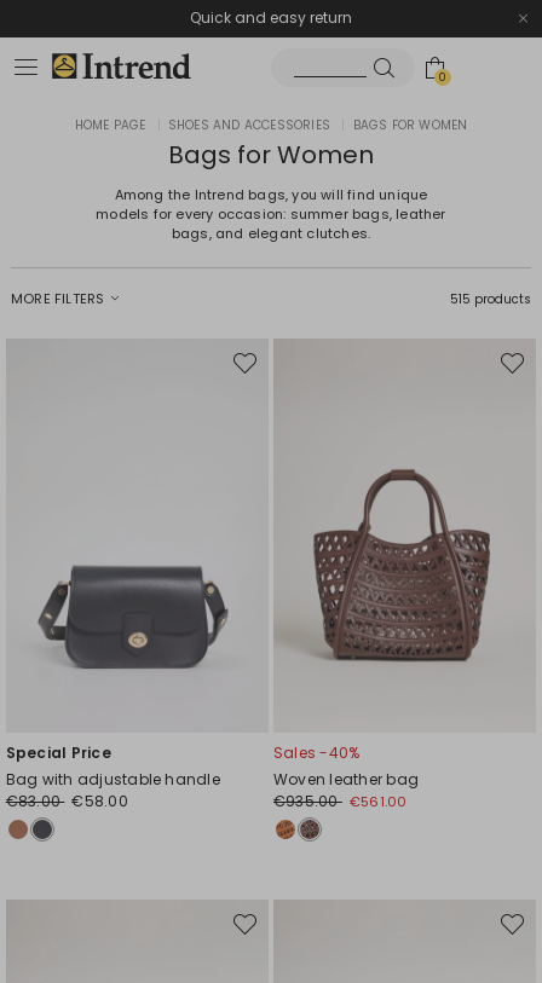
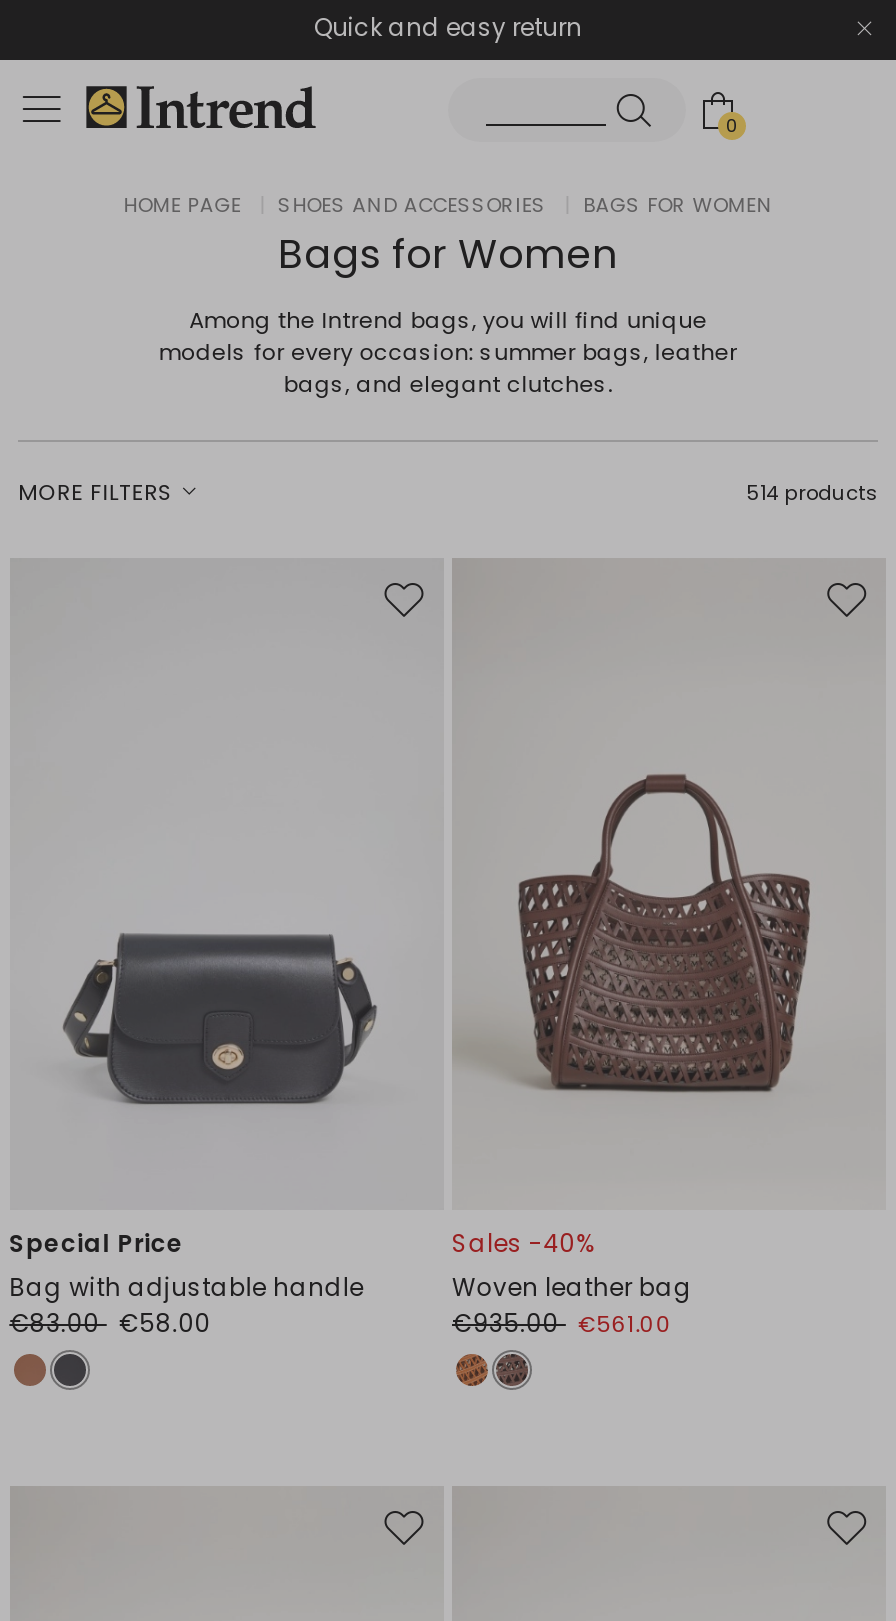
- 515 products
+ 514 products
